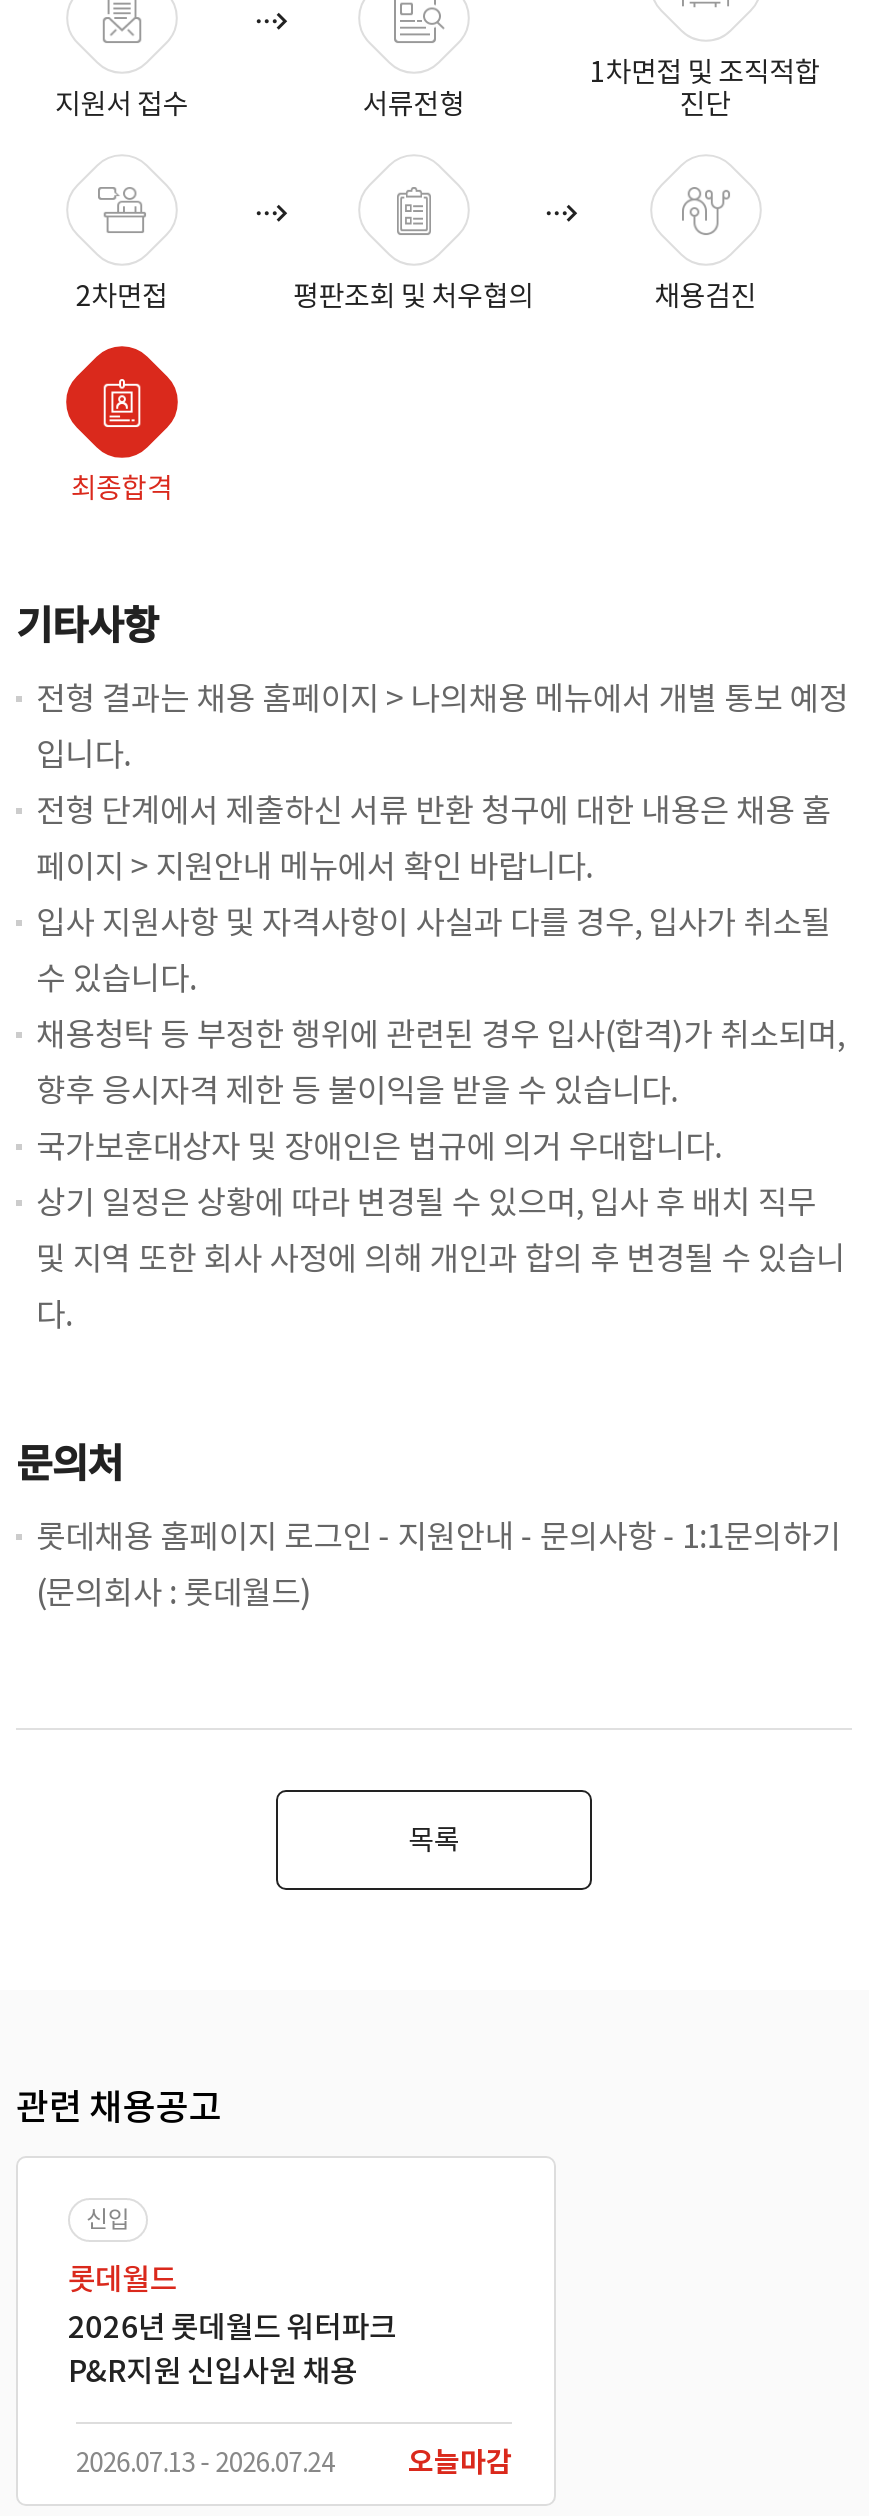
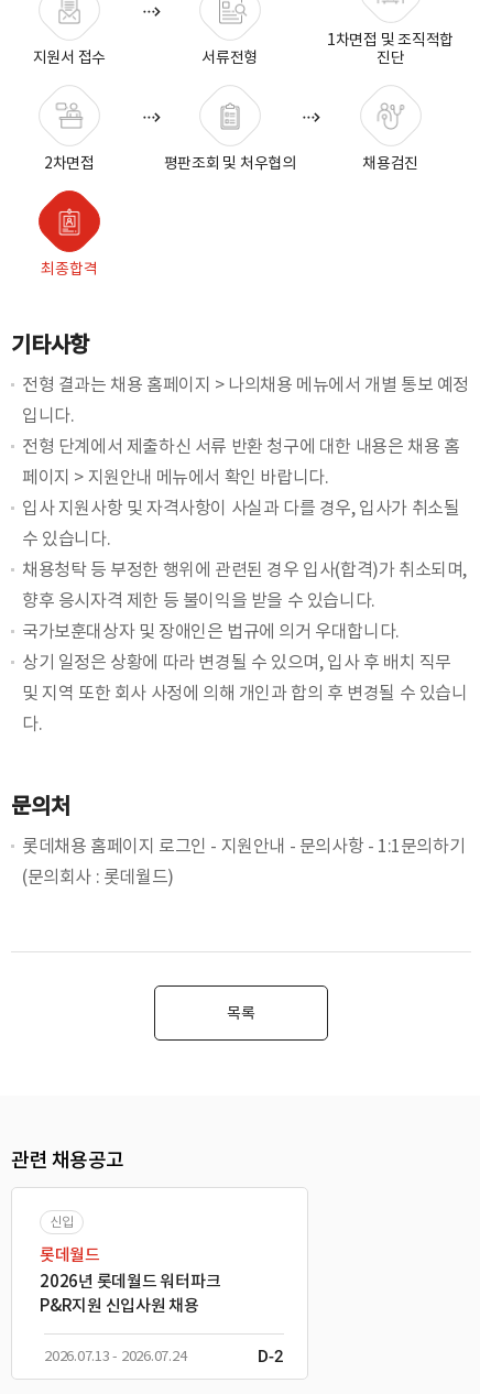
- 오늘마감
+ D-2
